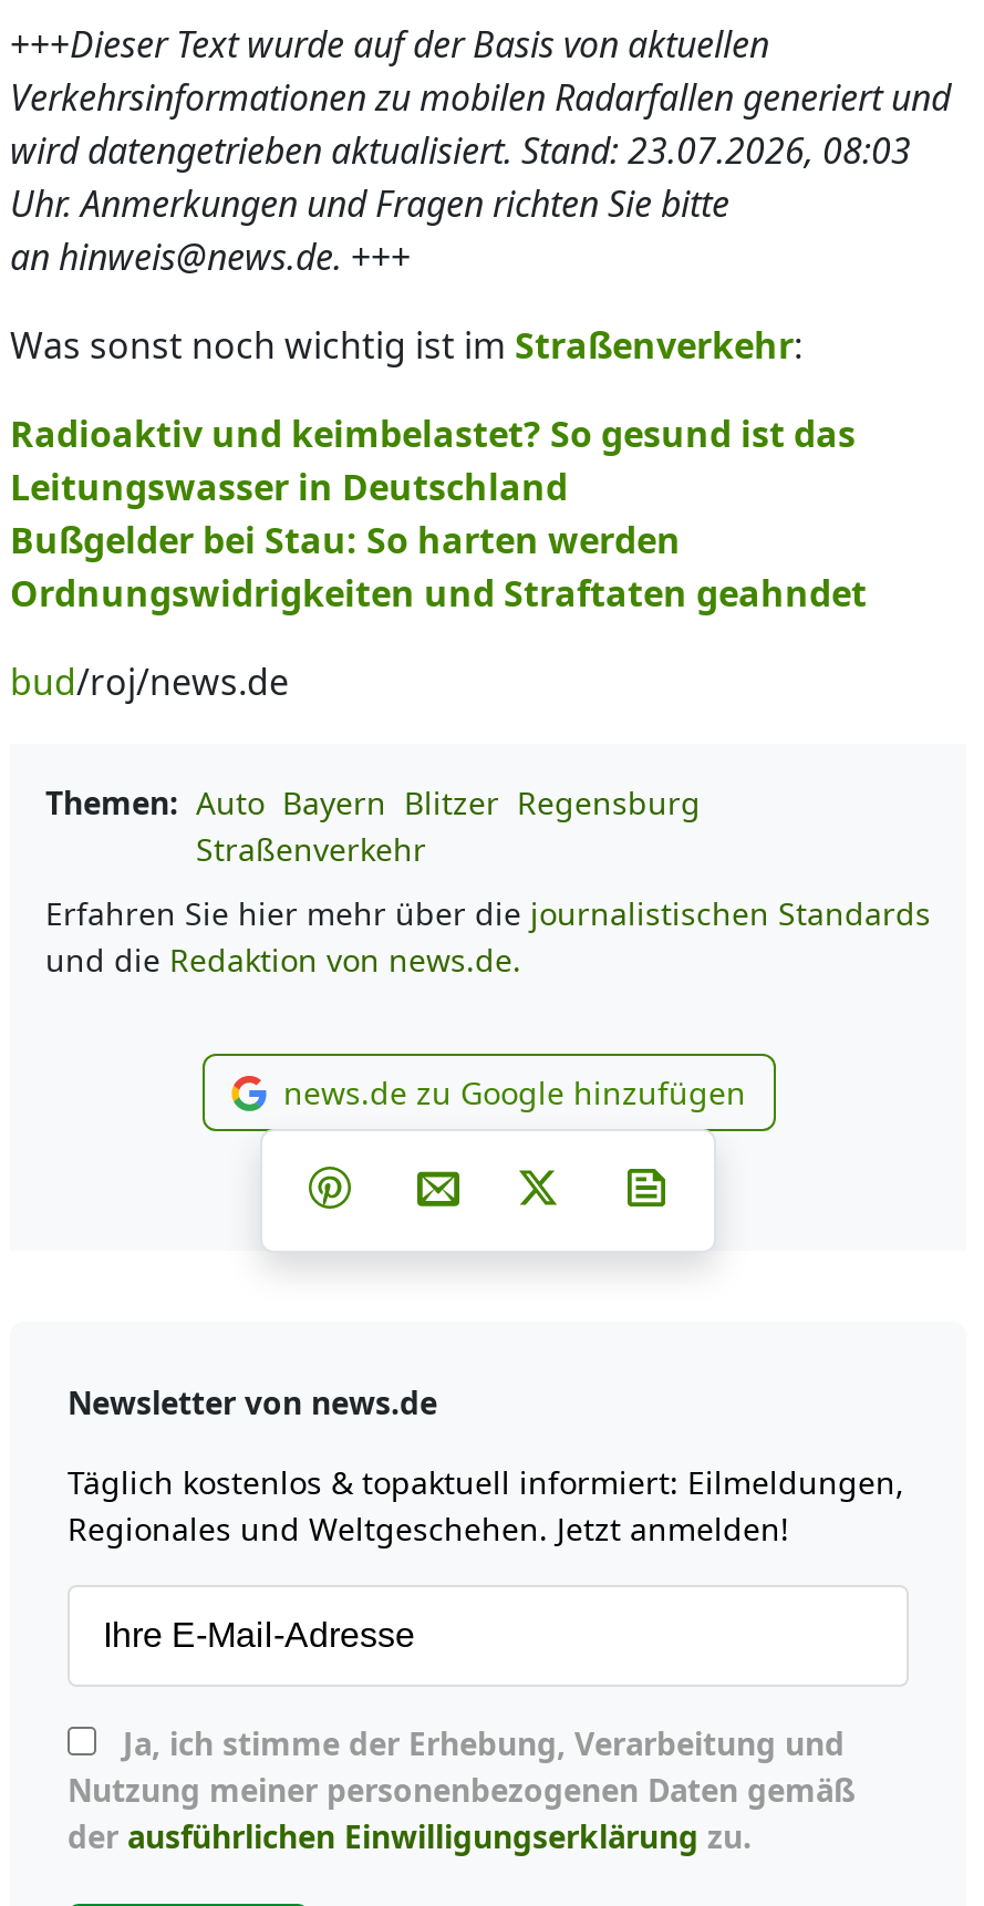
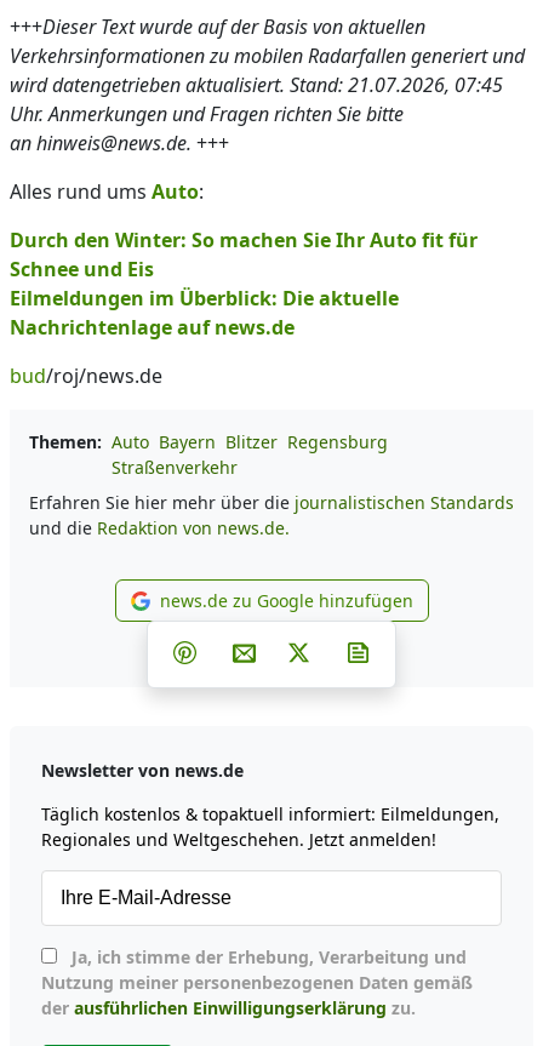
- wird datengetrieben aktualisiert. Stand: 23.07.2026, 08:03
+ wird datengetrieben aktualisiert. Stand: 21.07.2026, 07:45

- Was sonst noch wichtig ist im Straßenverkehr:
+ Alles rund ums Auto:

- Radioaktiv und keimbelastet? So gesund ist das
- Leitungswasser in Deutschland
- Bußgelder bei Stau: So harten werden
- Ordnungswidrigkeiten und Straftaten geahndet
+ Durch den Winter: So machen Sie Ihr Auto fit für
+ Schnee und Eis
+ Eilmeldungen im Überblick: Die aktuelle
+ Nachrichtenlage auf news.de
